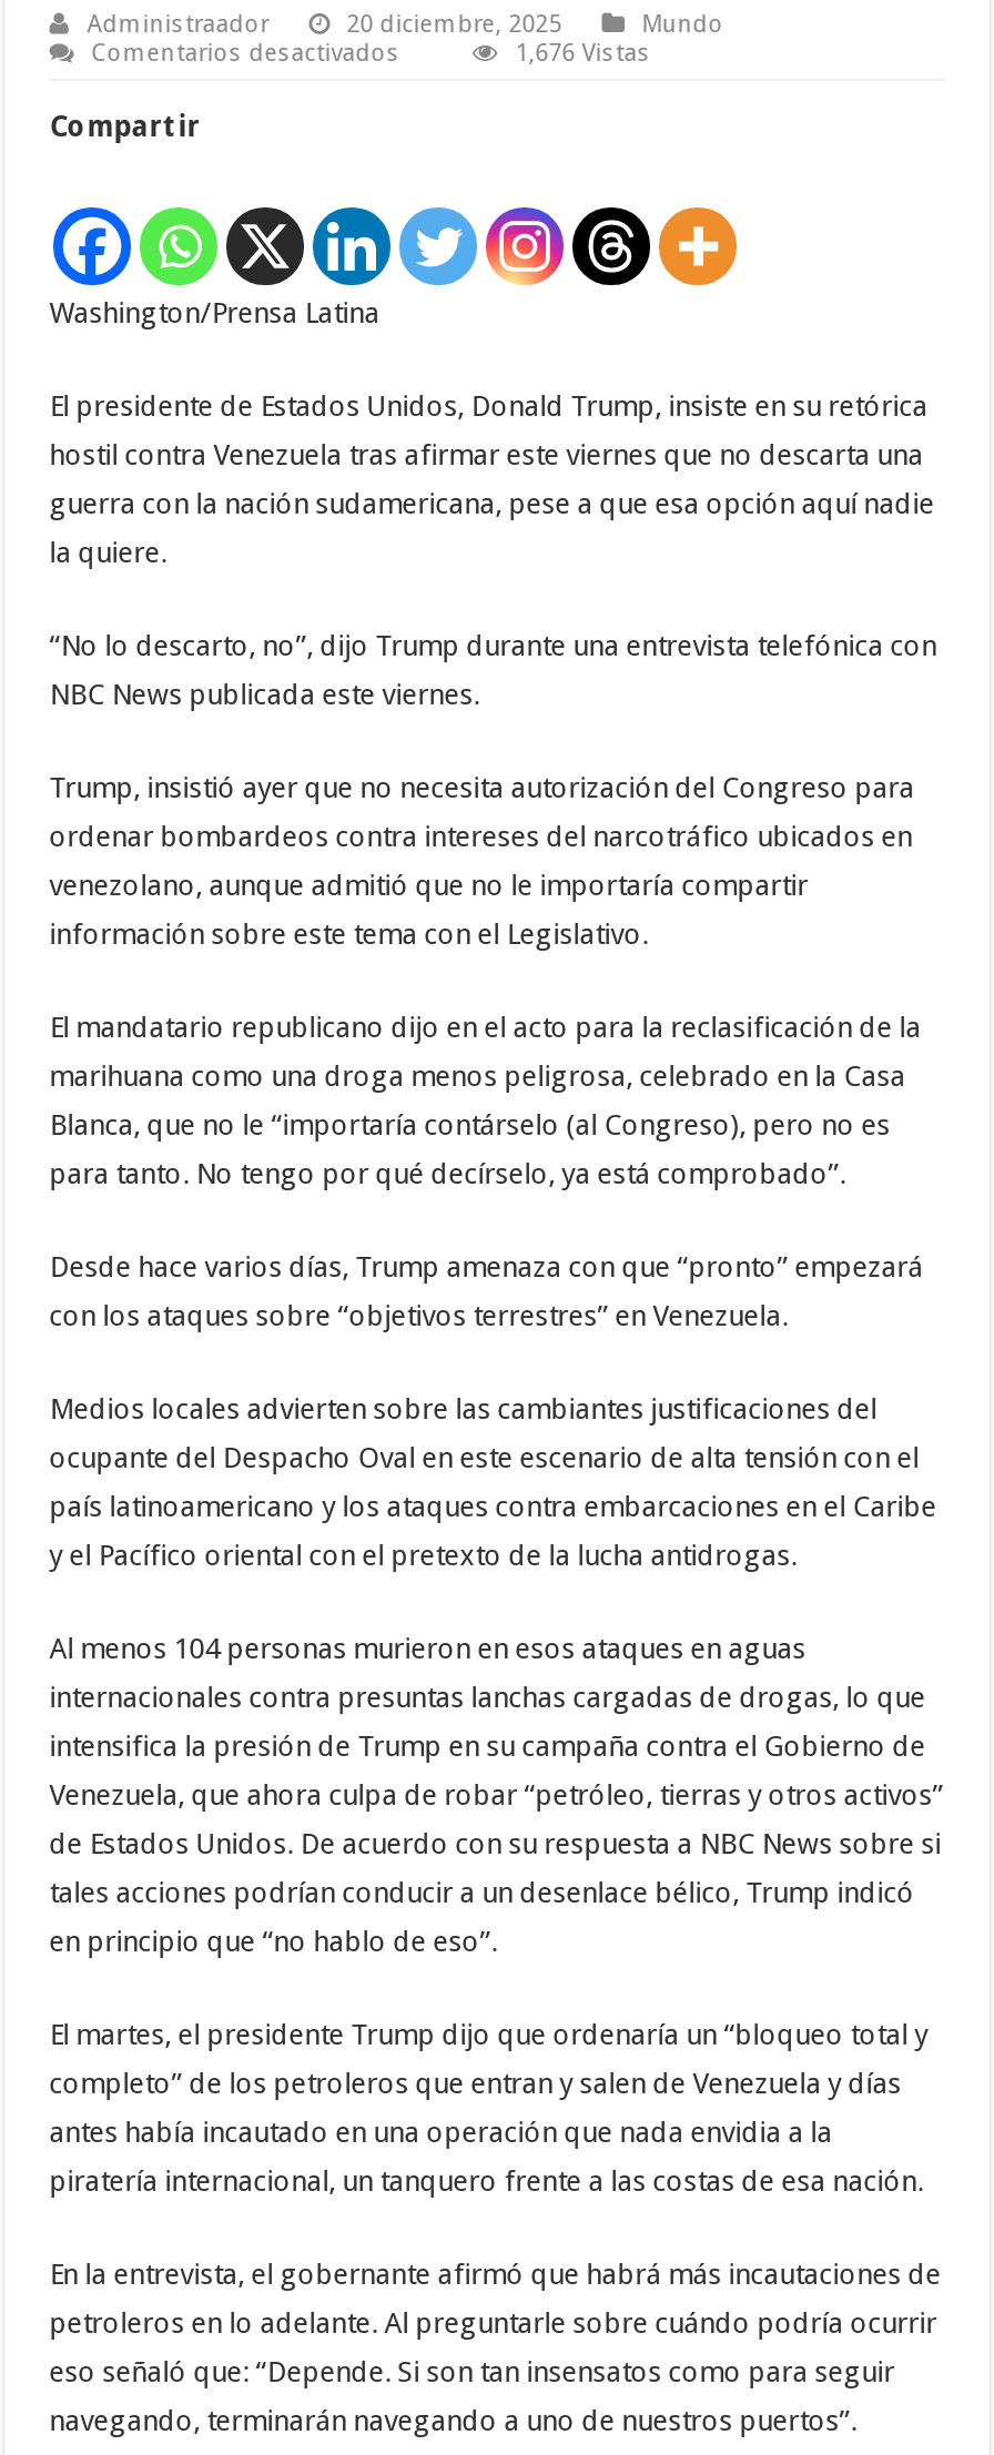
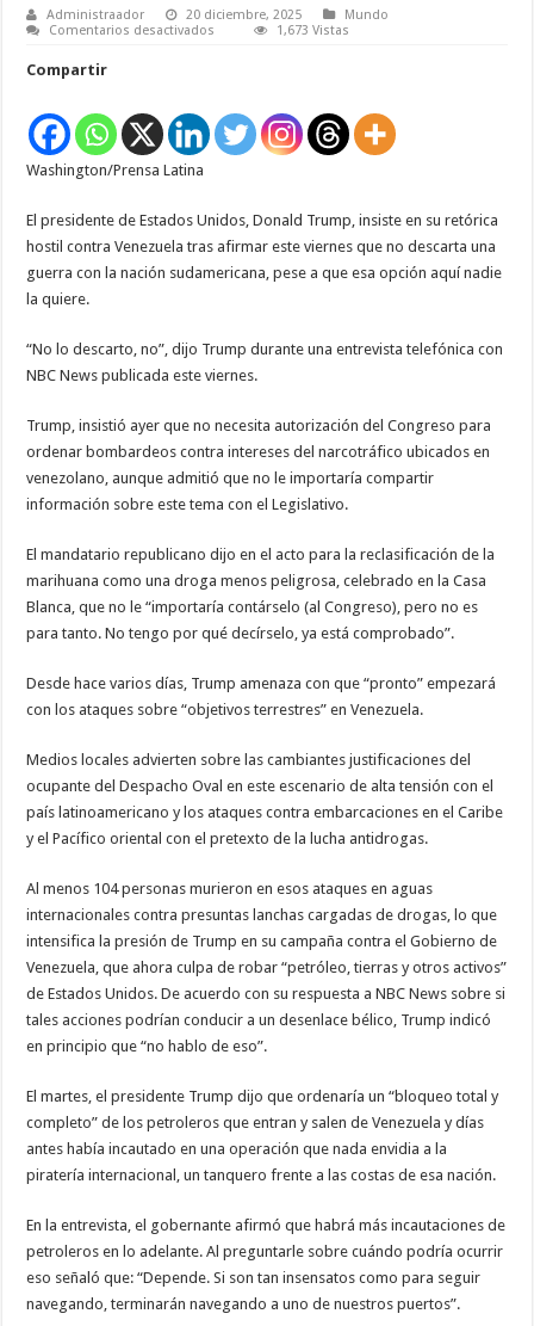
- 1,676 Vistas
+ 1,673 Vistas
